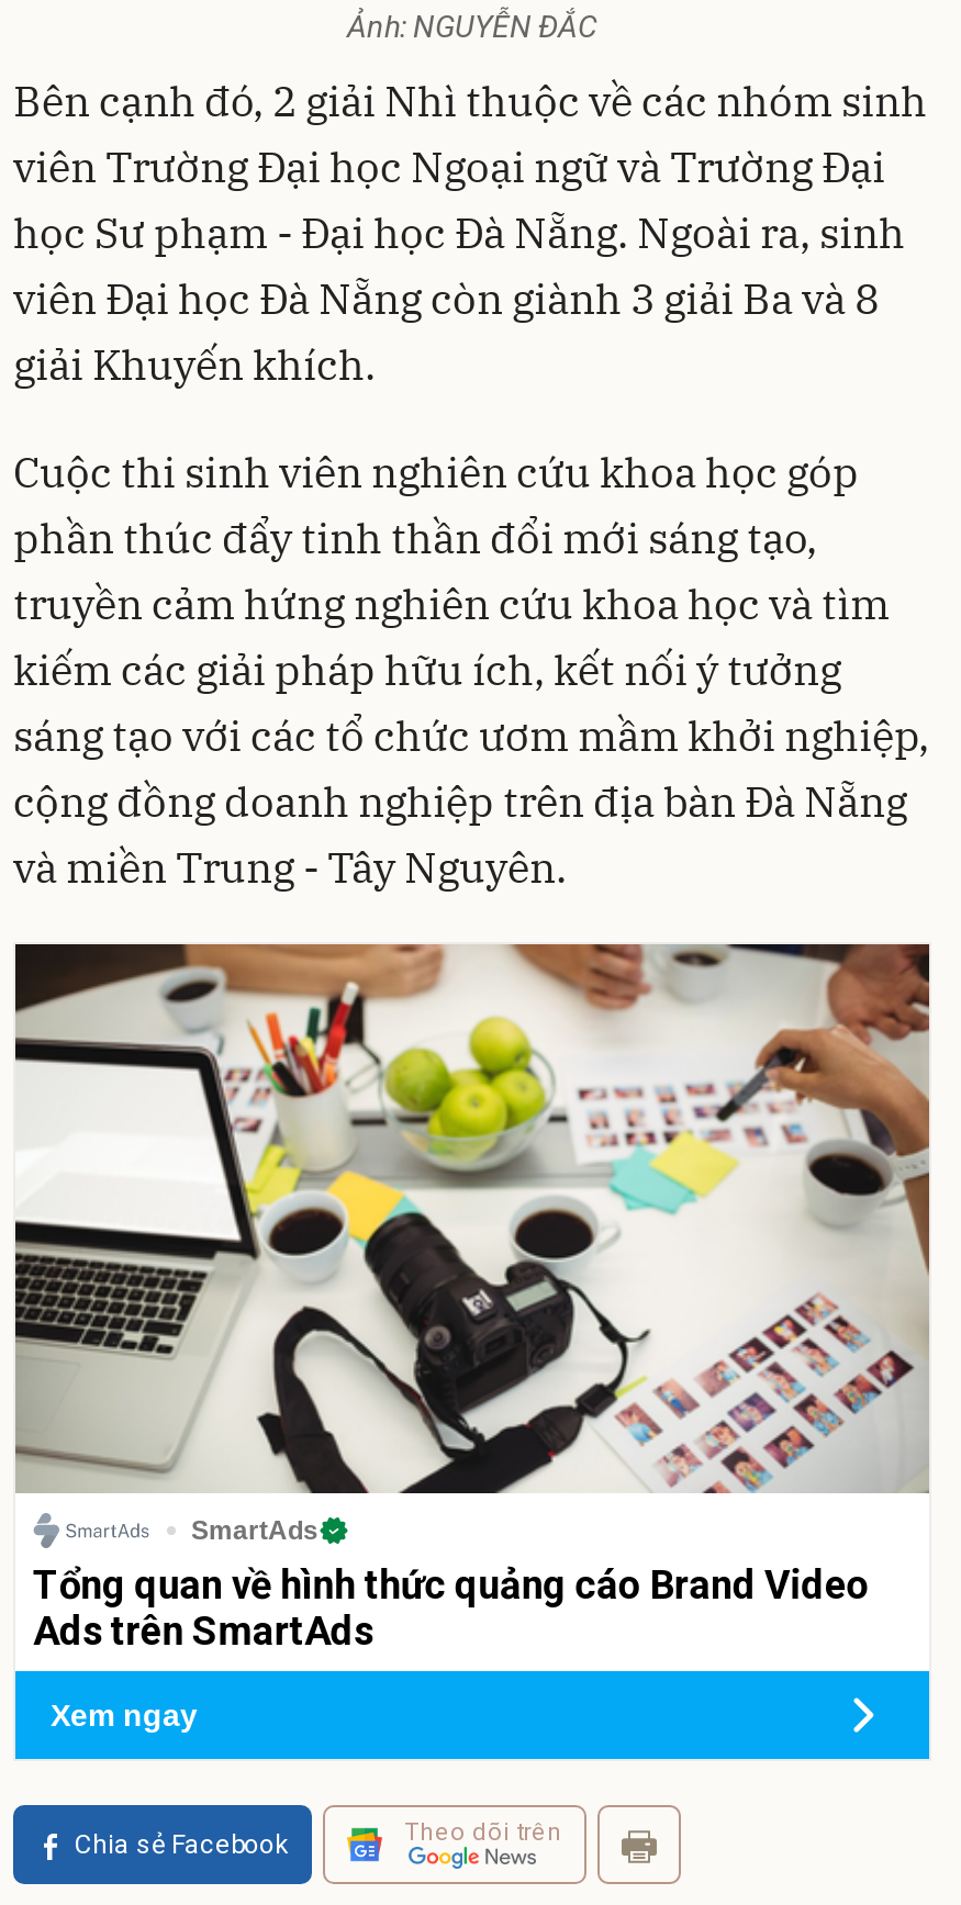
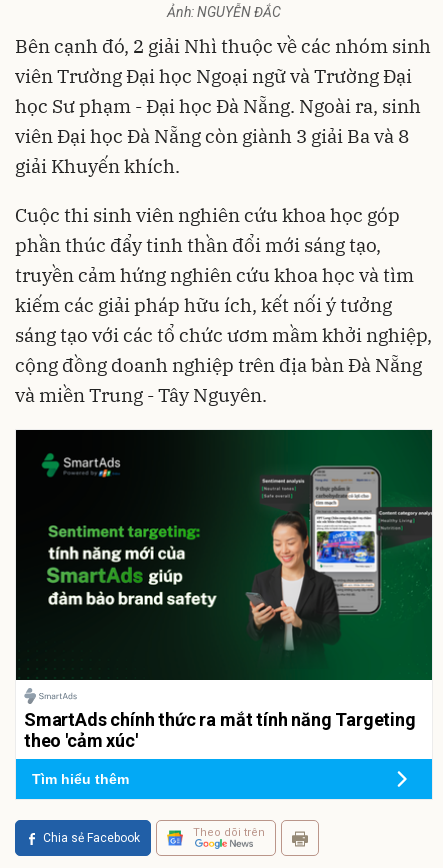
- [image]
- SmartAds
- Tổng quan về hình thức quảng cáo Brand Video
- Ads trên SmartAds
+ [image]
+ SmartAds chính thức ra mắt tính năng Targeting
+ theo 'cảm xúc'

- Xem ngay
+ Tìm hiểu thêm
